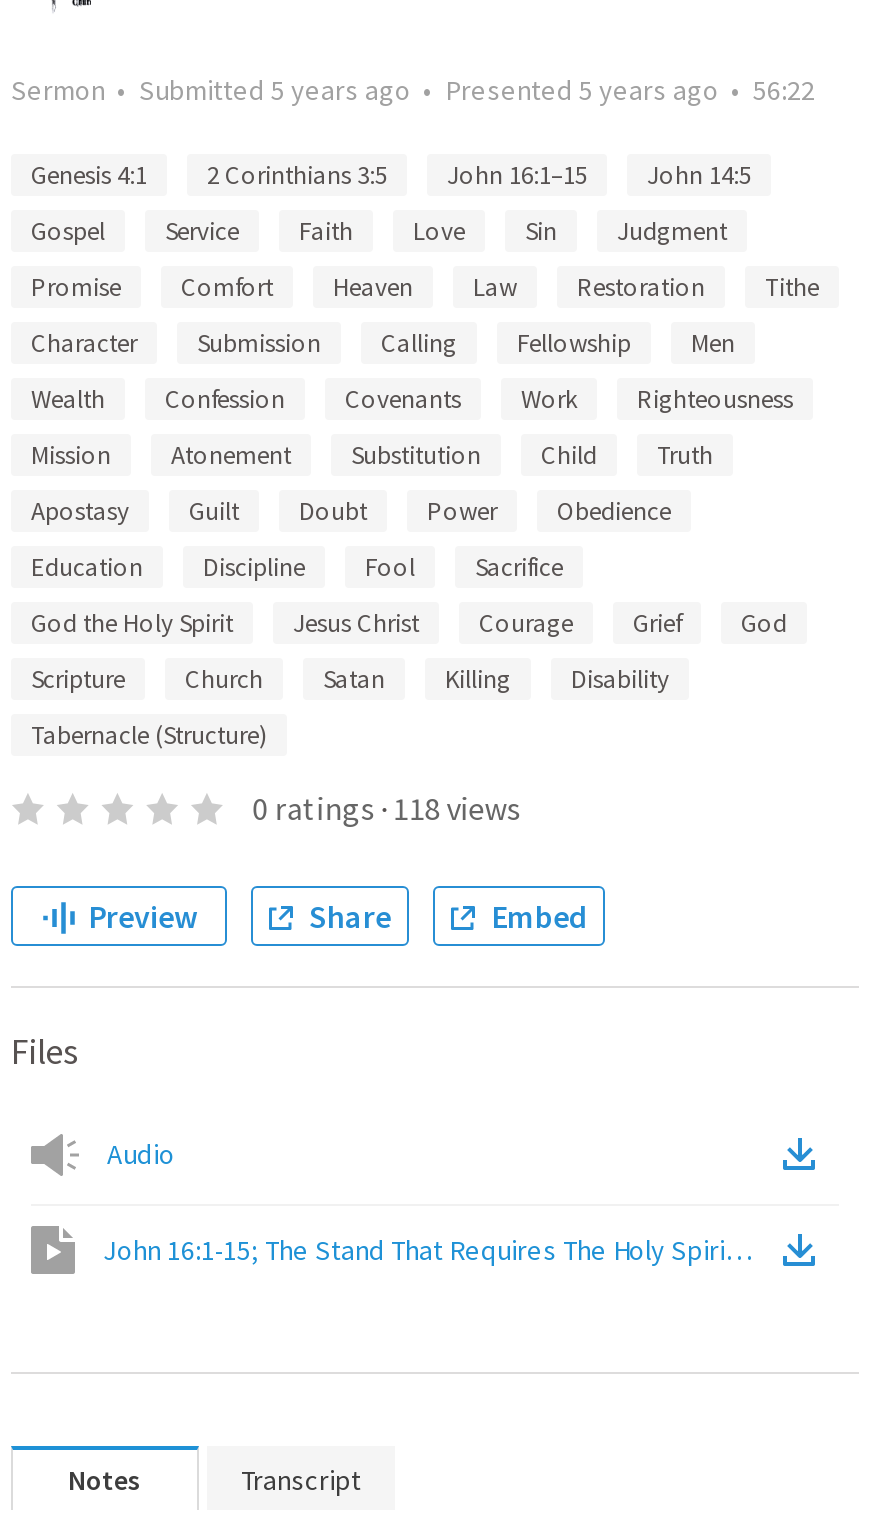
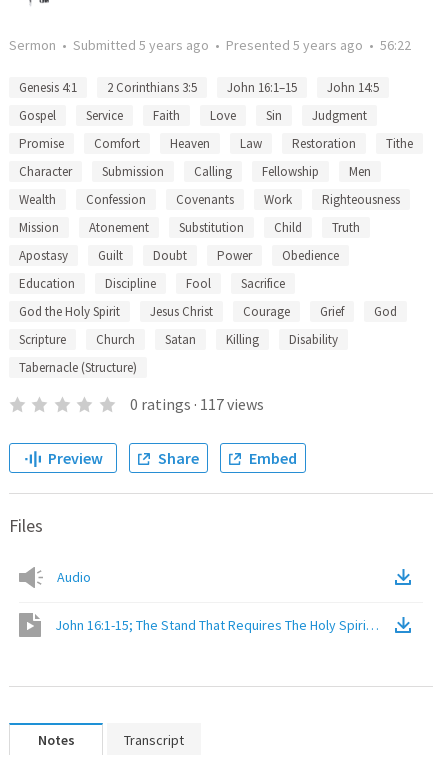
- 0 ratings · 118 views
+ 0 ratings · 117 views
